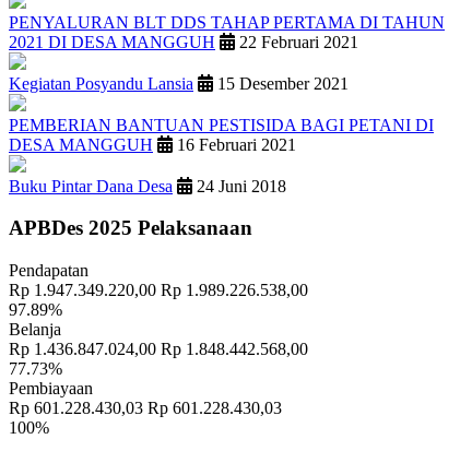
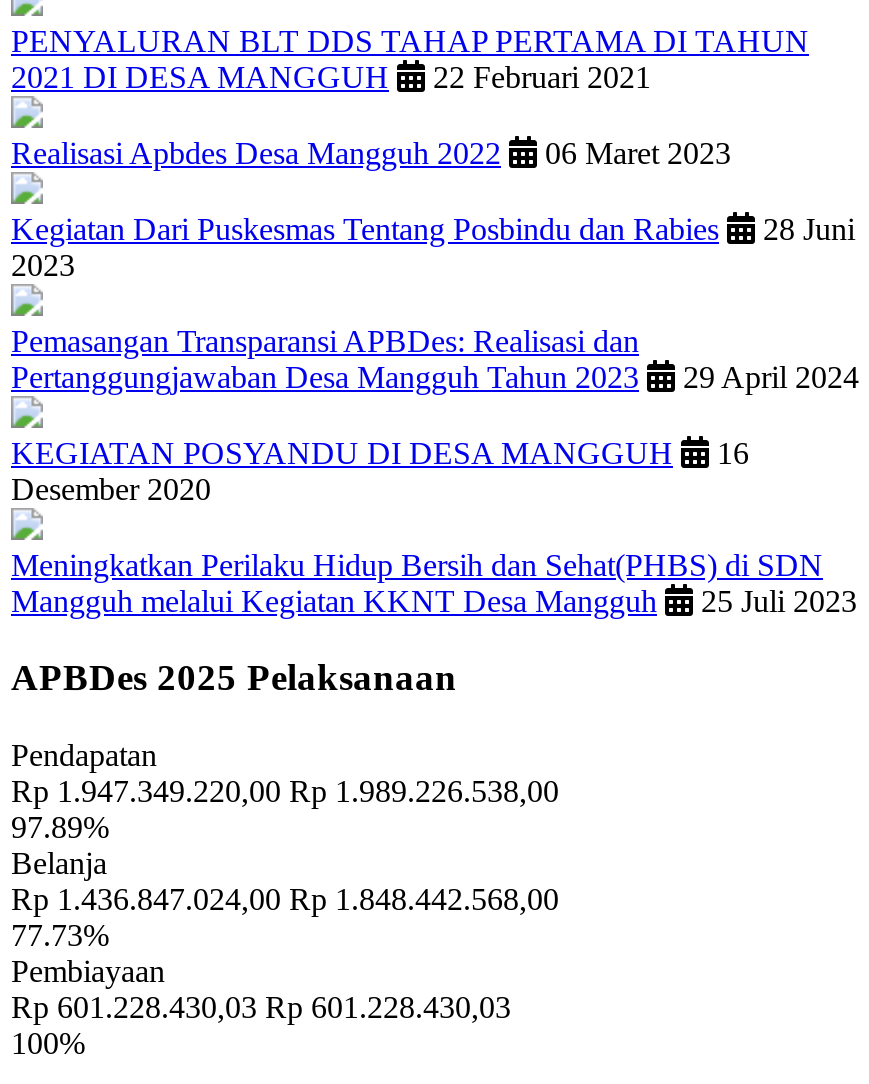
- Kegiatan Posyandu Lansia
- 15 Desember 2021
- PEMBERIAN BANTUAN PESTISIDA BAGI PETANI DI
- DESA MANGGUH
- 16 Februari 2021
- Buku Pintar Dana Desa
- 24 Juni 2018
+ Realisasi Apbdes Desa Mangguh 2022
+ 06 Maret 2023
+ Kegiatan Dari Puskesmas Tentang Posbindu dan Rabies
+ 28 Juni
+ 2023
+ Pemasangan Transparansi APBDes: Realisasi dan
+ Pertanggungjawaban Desa Mangguh Tahun 2023
+ 29 April 2024
+ KEGIATAN POSYANDU DI DESA MANGGUH
+ 16
+ Desember 2020
+ Meningkatkan Perilaku Hidup Bersih dan Sehat(PHBS) di SDN
+ Mangguh melalui Kegiatan KKNT Desa Mangguh
+ 25 Juli 2023
